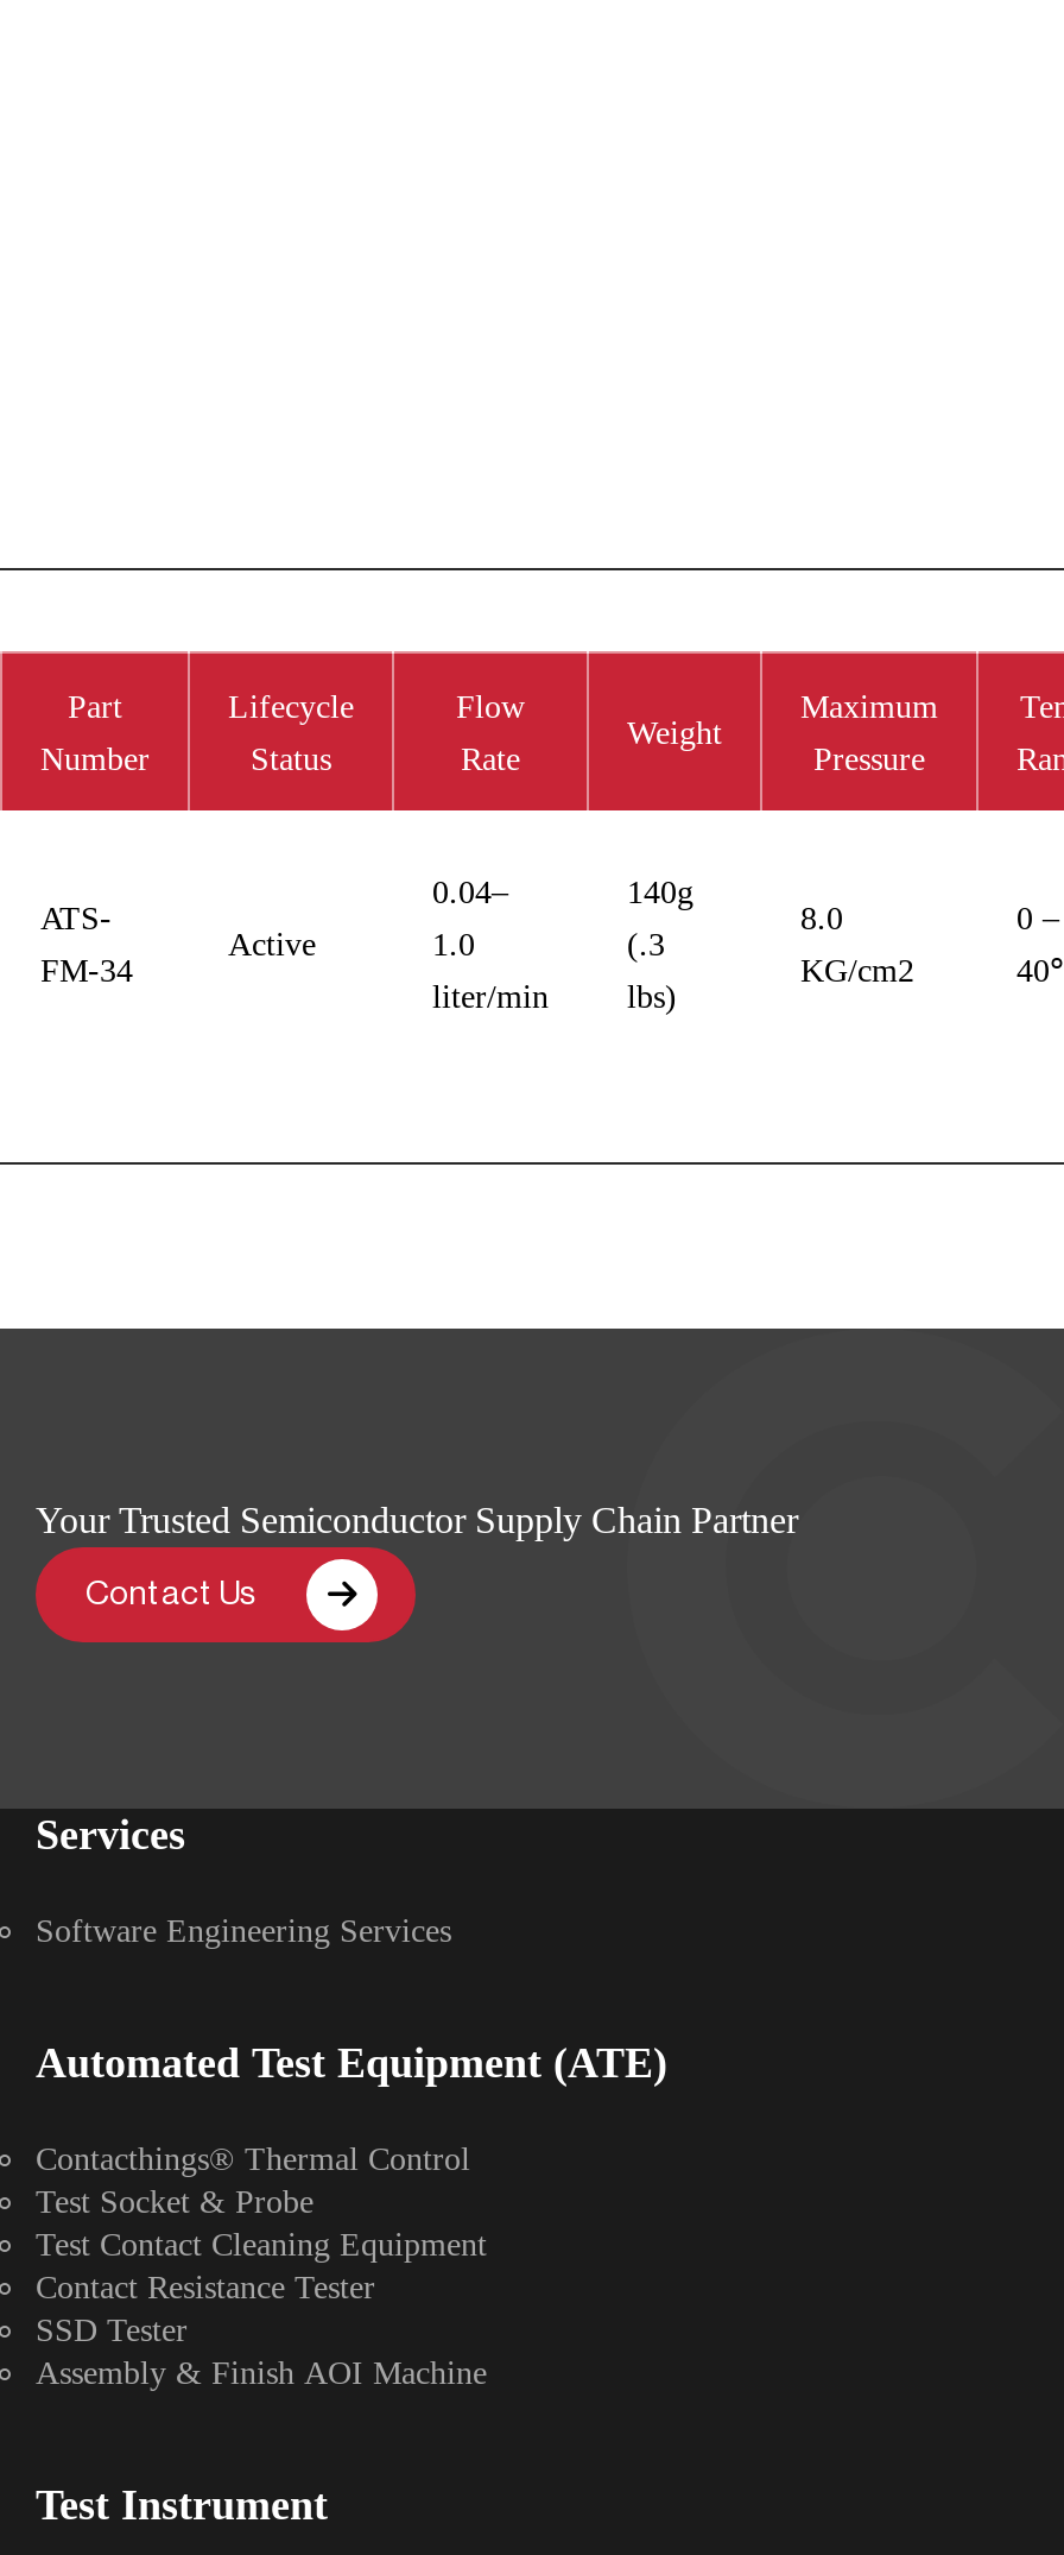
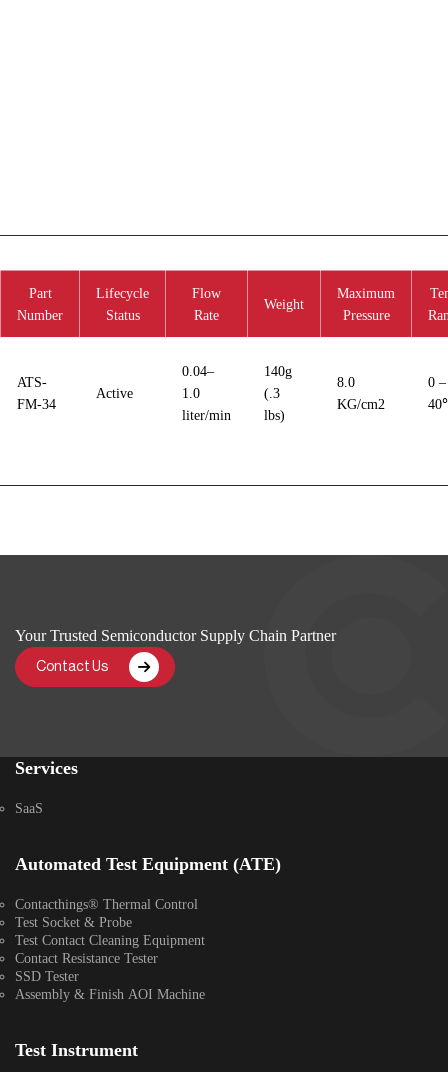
- Software Engineering Services
+ SaaS
